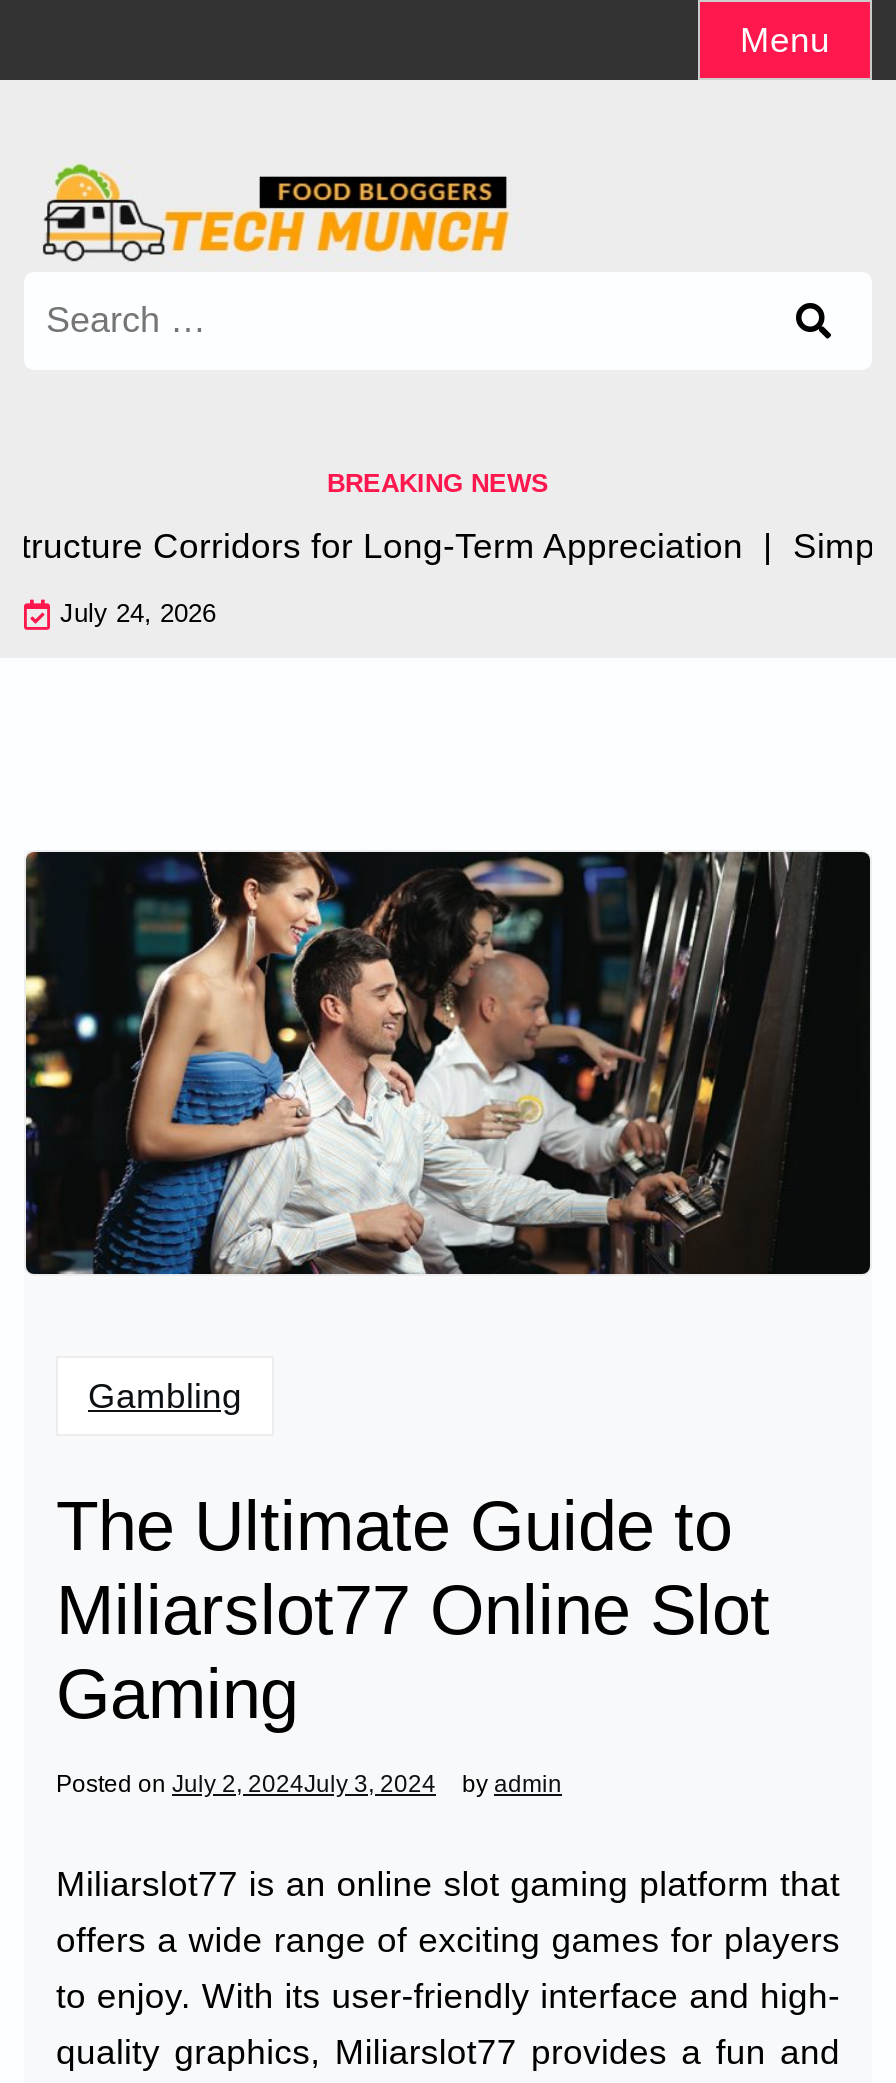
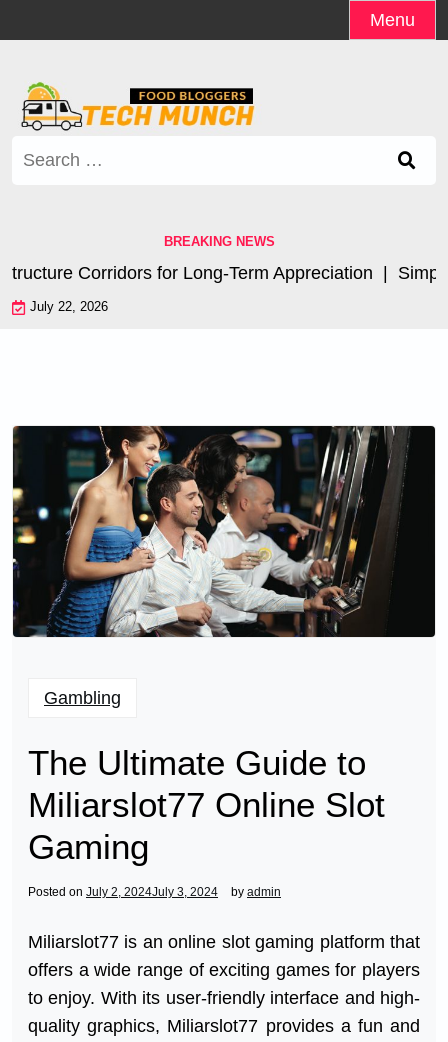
- July 24, 2026
+ July 22, 2026
